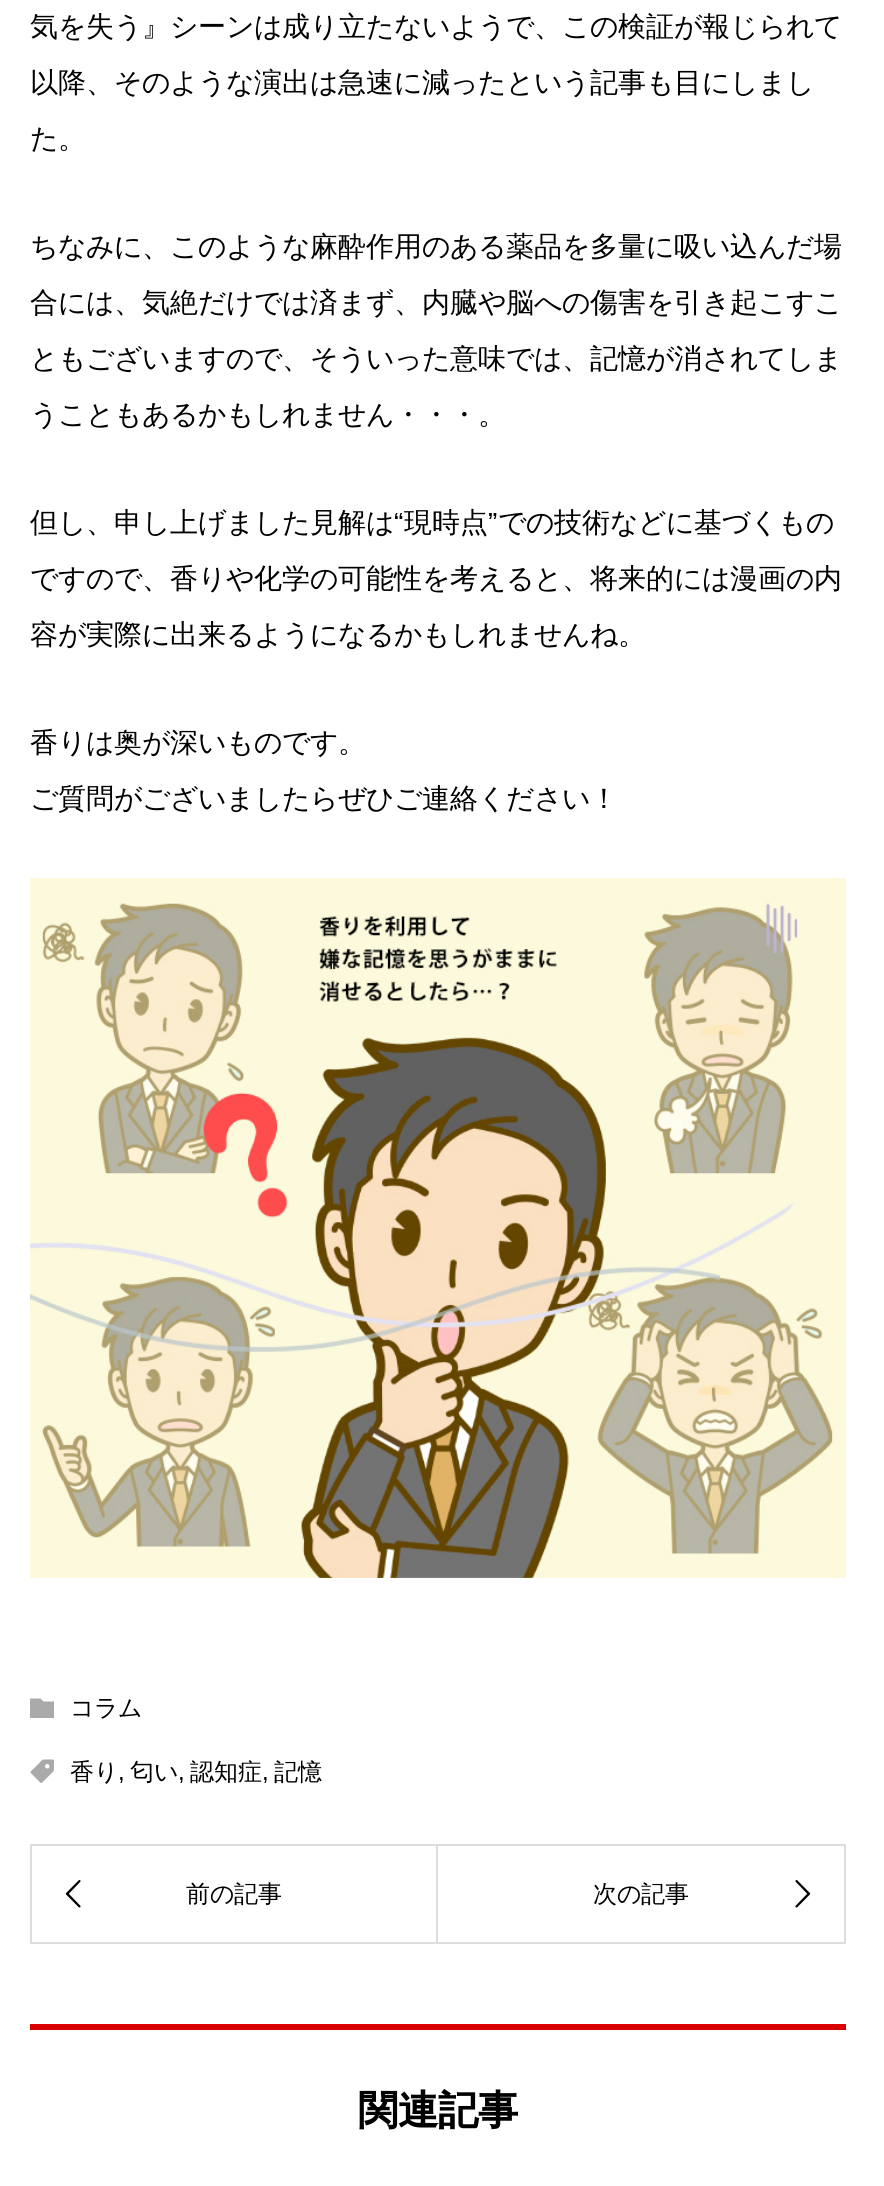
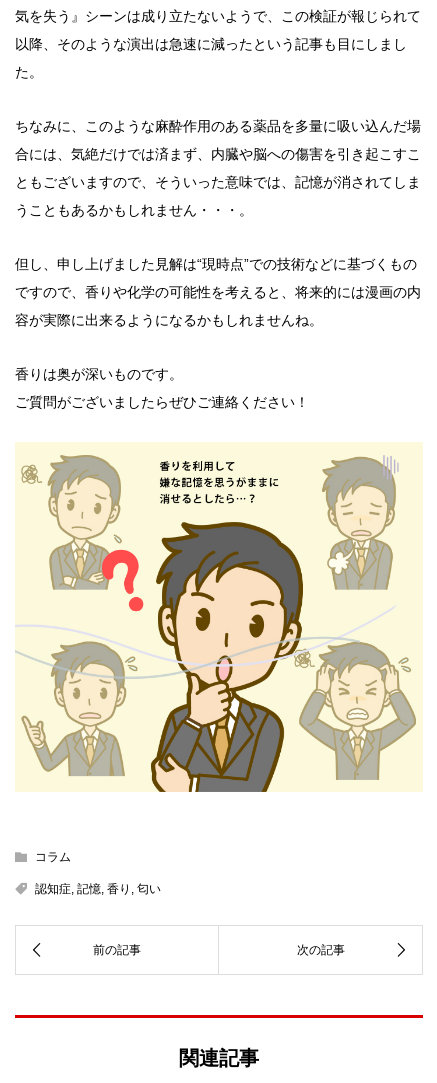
- 香り,匂い,認知症,記憶
+ 認知症,記憶,香り,匂い
